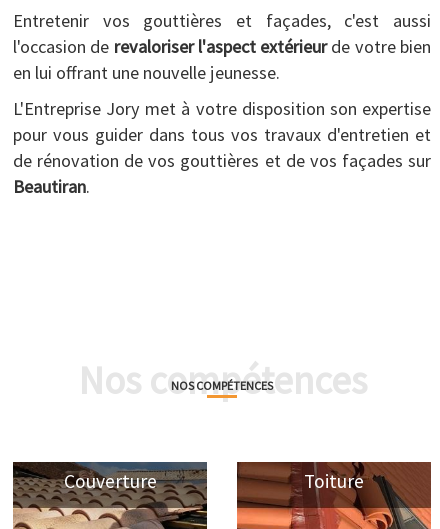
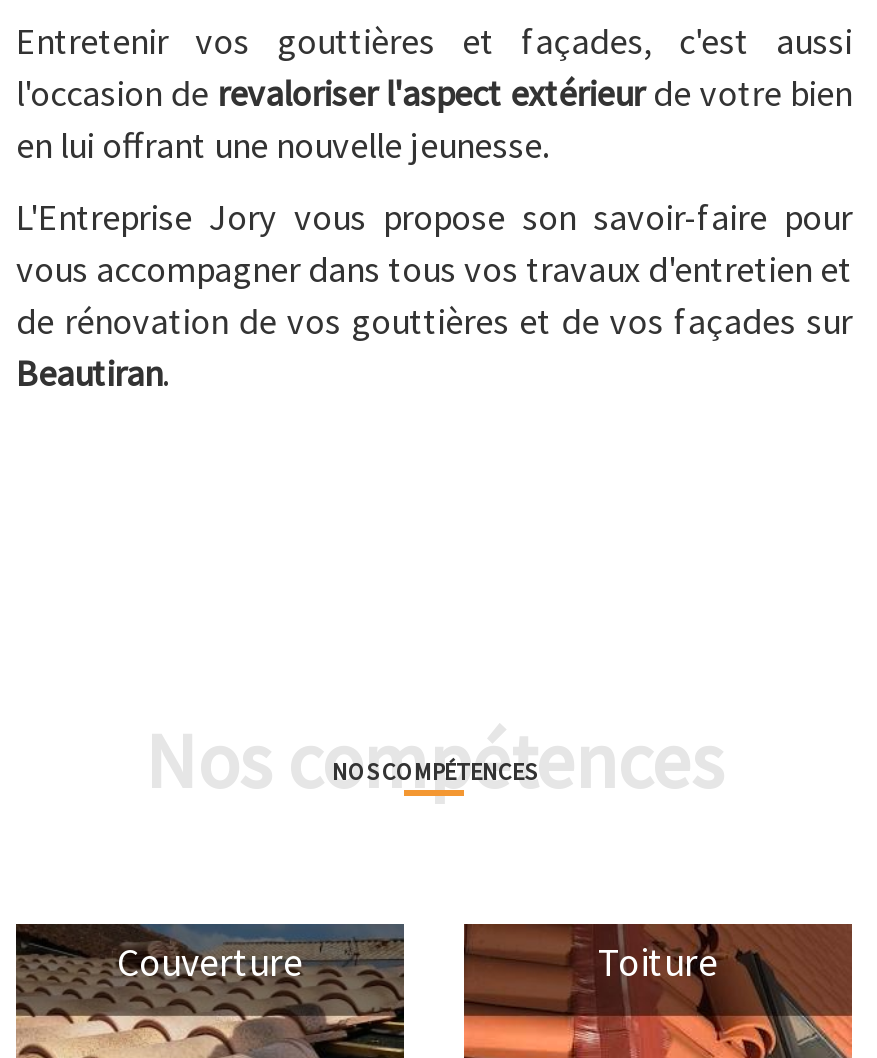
- L'Entreprise Jory met à votre disposition son expertise
- pour vous guider dans tous vos travaux d'entretien et
+ L'Entreprise Jory vous propose son savoir-faire pour
+ vous accompagner dans tous vos travaux d'entretien et
